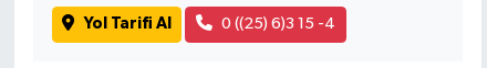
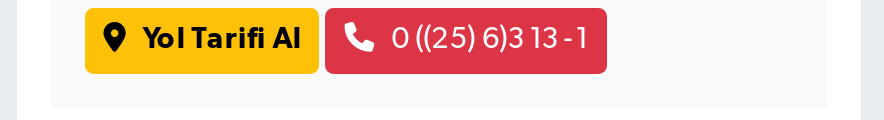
- 0 ((25) 6)3 15 -4
+ 0 ((25) 6)3 13 -1
